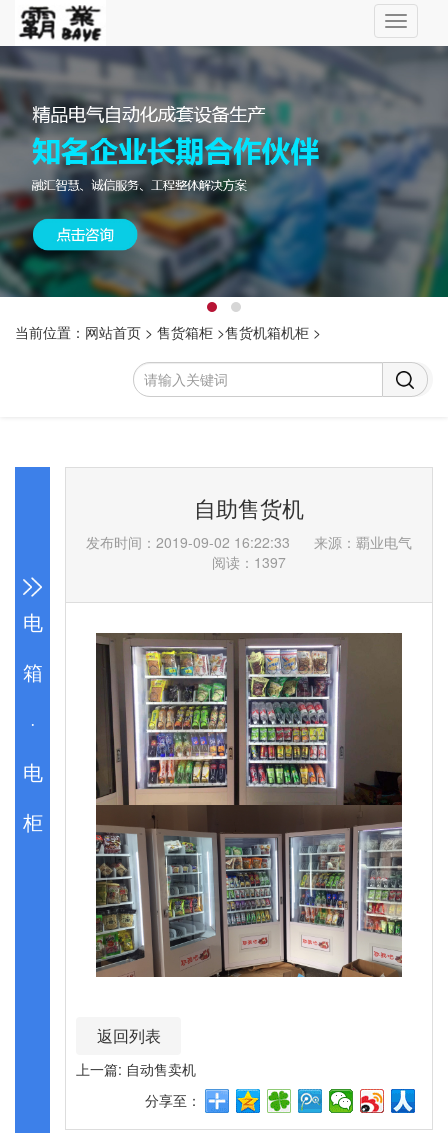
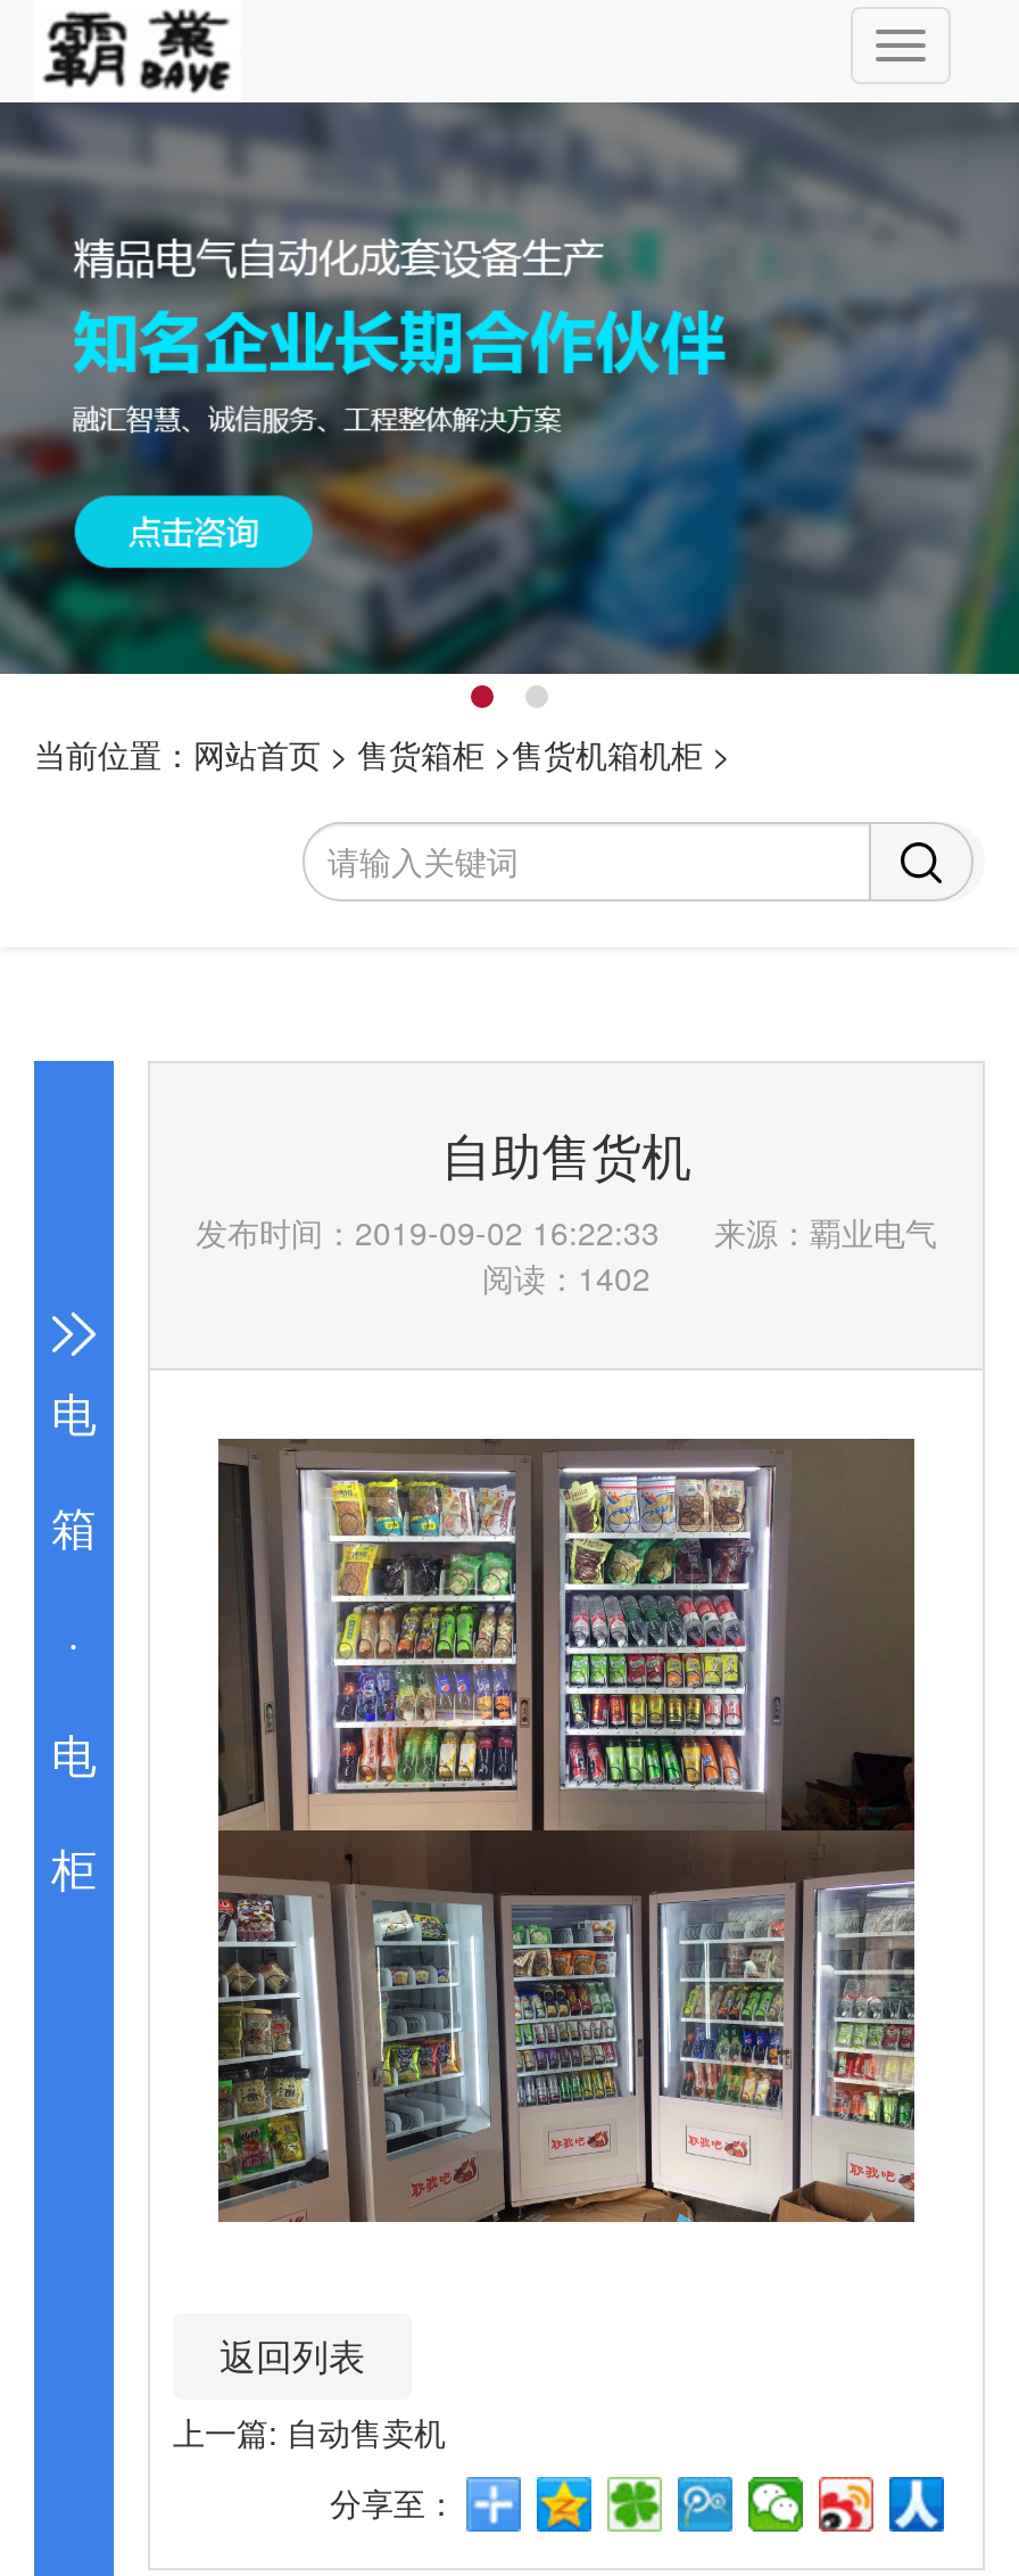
- 阅读：1397
+ 阅读：1402
